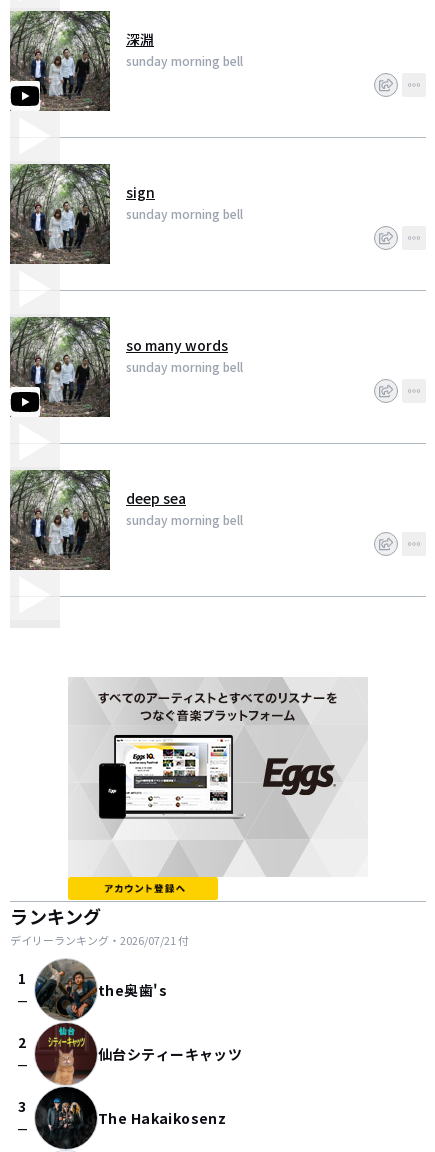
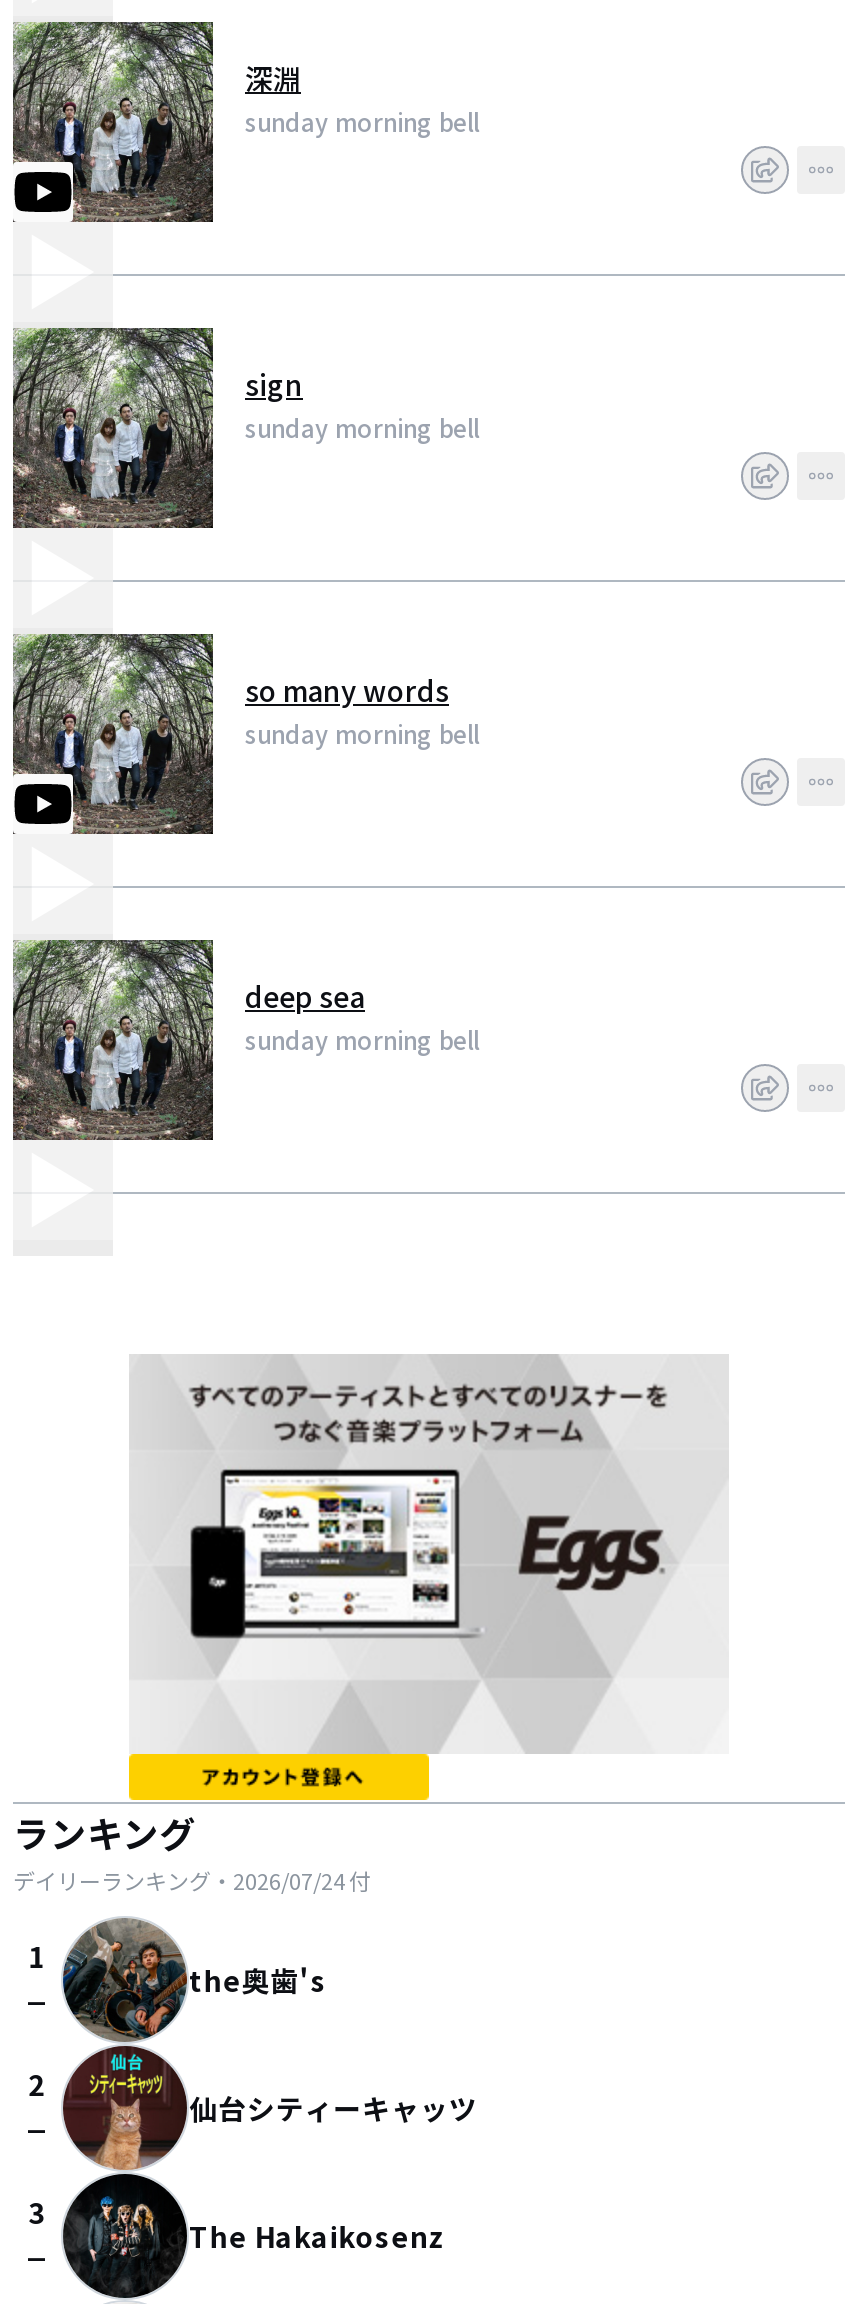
- デイリーランキング・2026/07/21付
+ デイリーランキング・2026/07/24付
